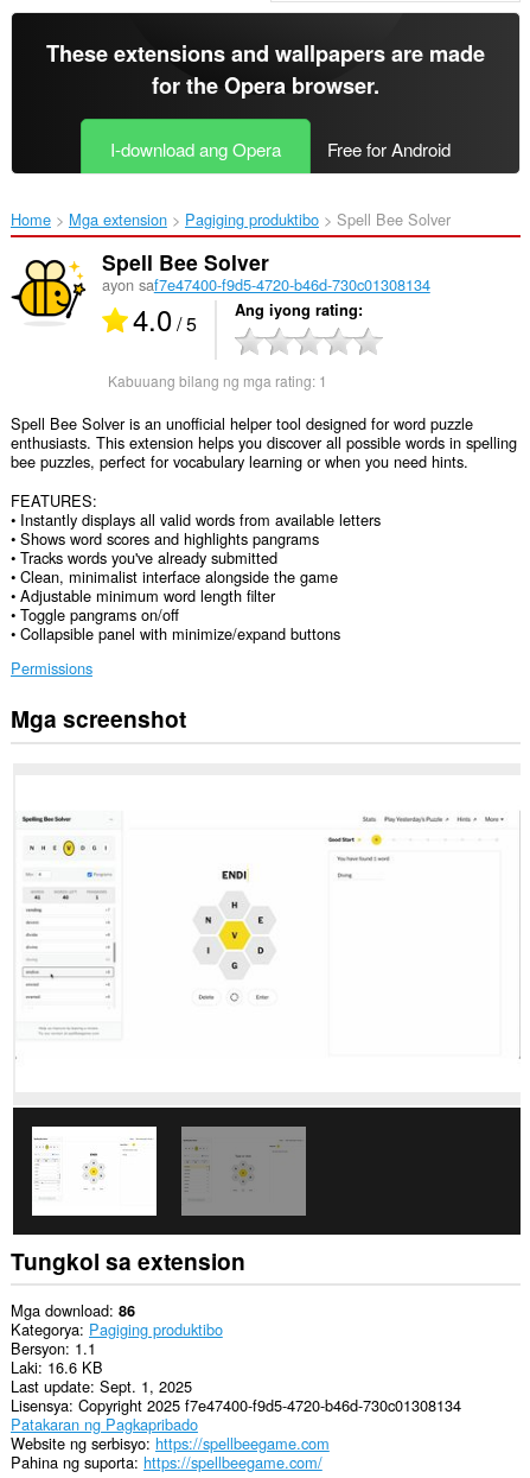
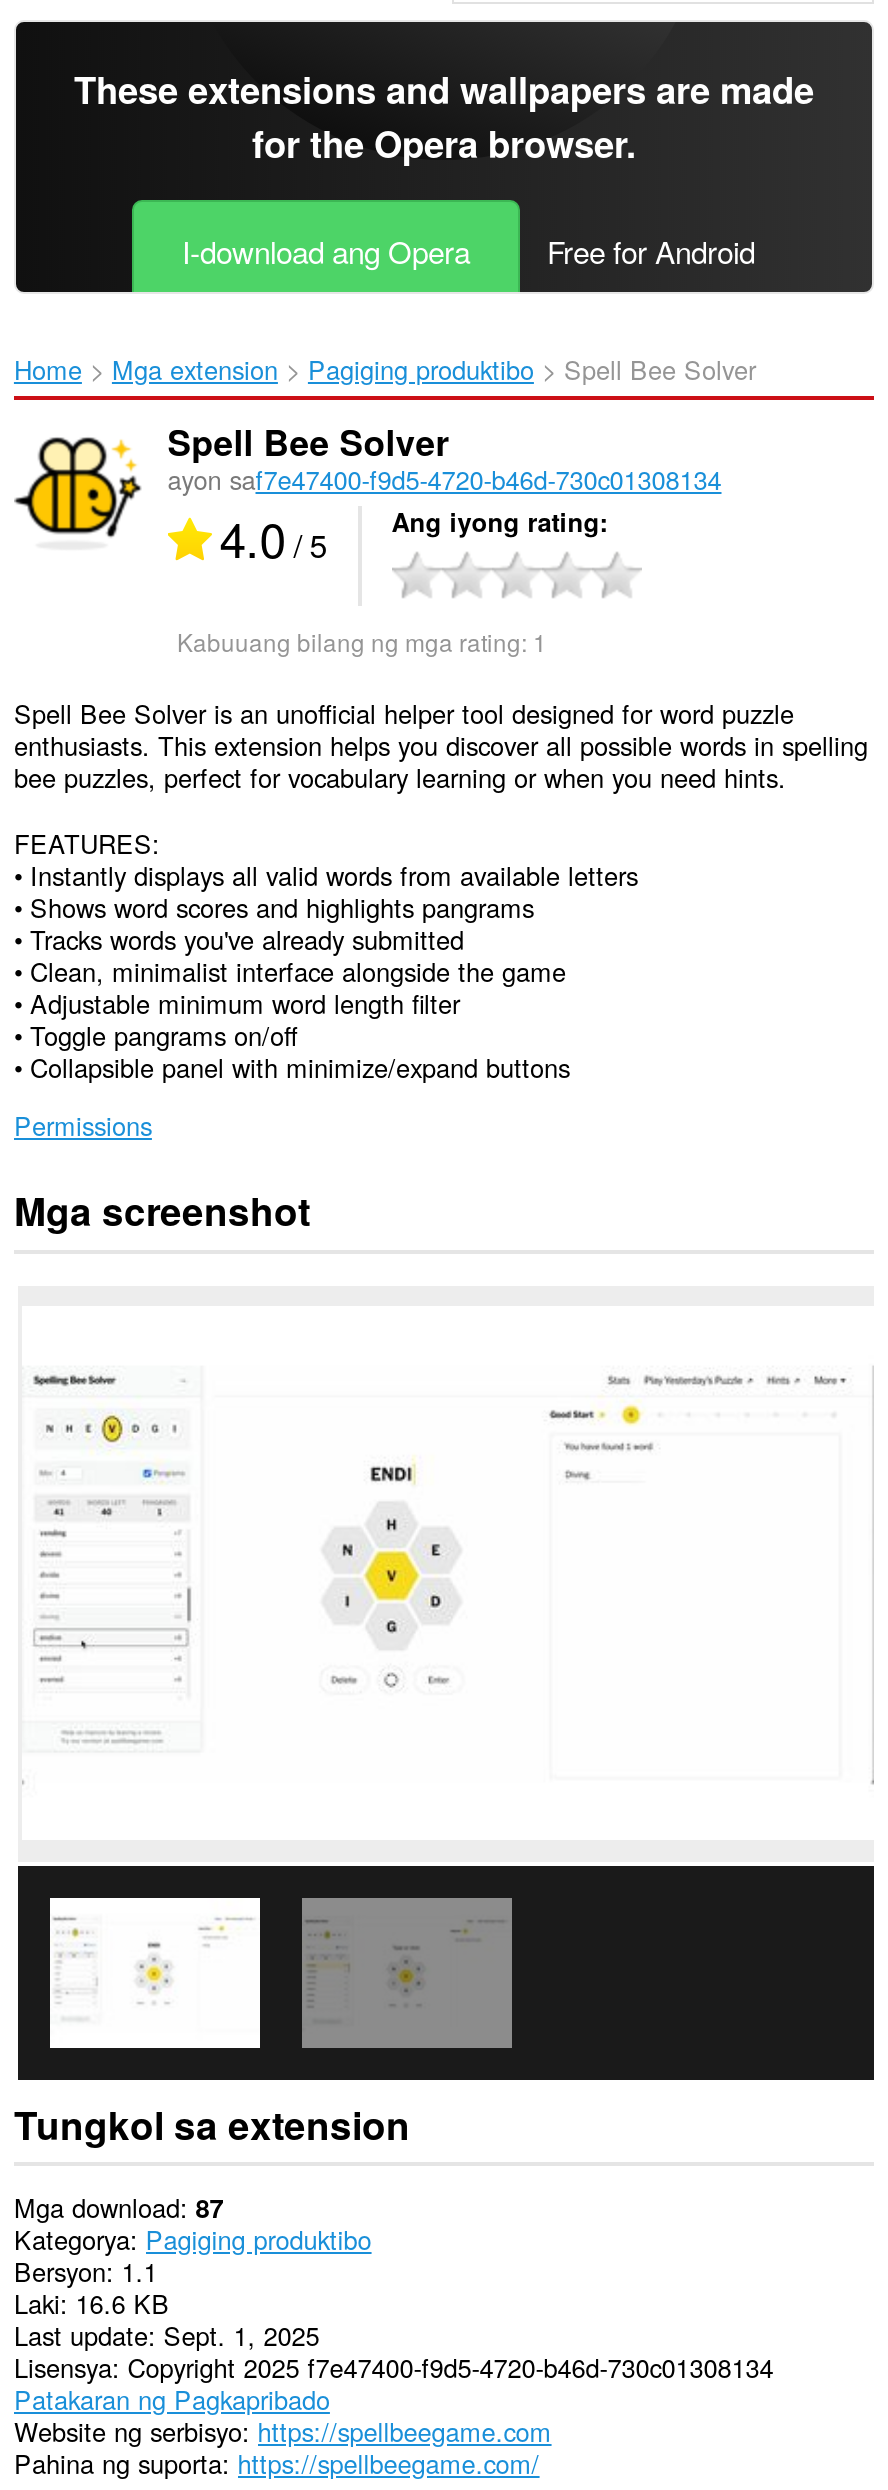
- Mga download 86
+ Mga download 87
